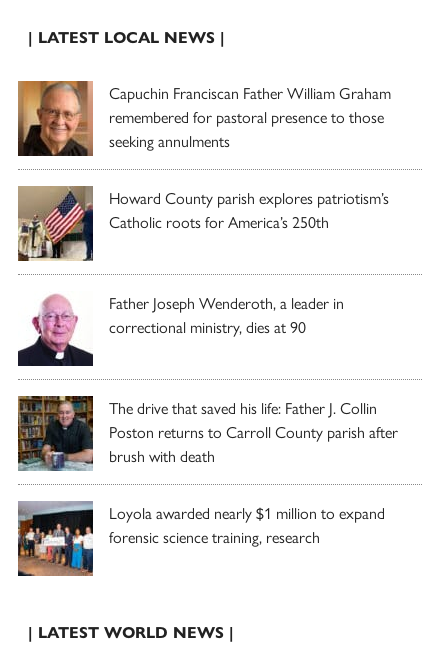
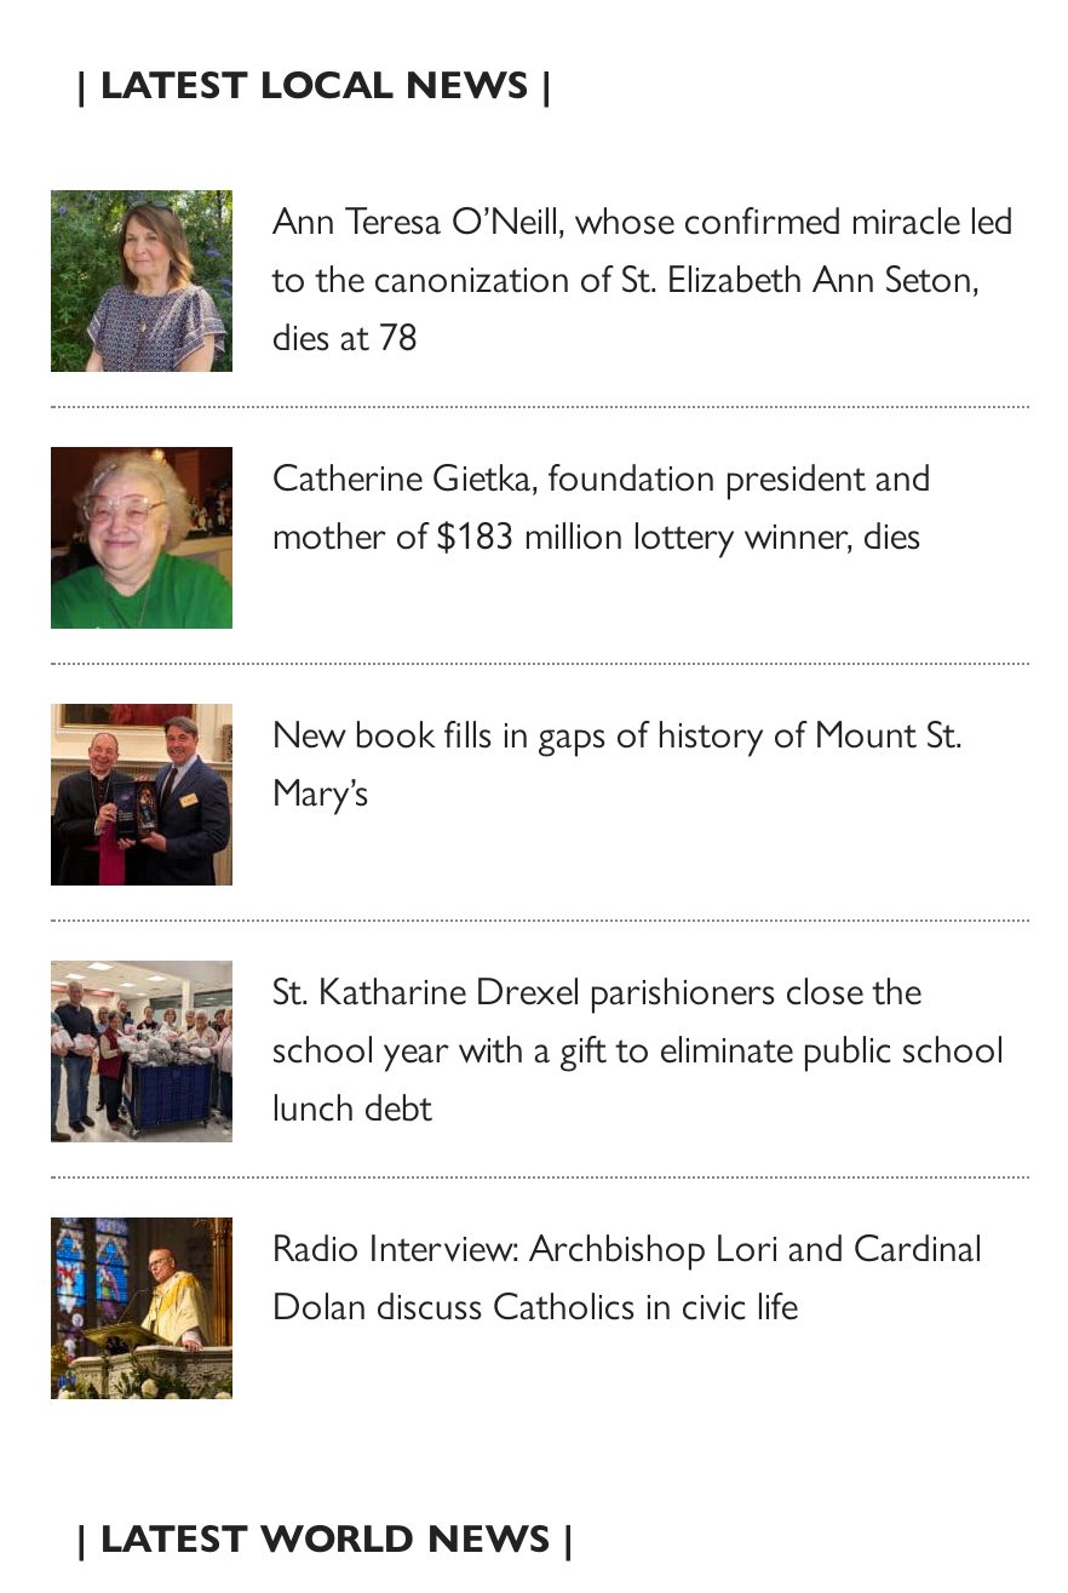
- [image]
- Capuchin Franciscan Father William Graham
- remembered for pastoral presence to those
- seeking annulments
+ [image]
+ Ann Teresa O’Neill, whose confirmed miracle led
+ to the canonization of St. Elizabeth Ann Seton,
+ dies at 78

- [image]
- Howard County parish explores patriotism’s
- Catholic roots for America’s 250th
+ [image]
+ Catherine Gietka, foundation president and
+ mother of $183 million lottery winner, dies

- [image]
- Father Joseph Wenderoth, a leader in
- correctional ministry, dies at 90
+ [image]
+ New book fills in gaps of history of Mount St.
+ Mary’s

- [image]
- The drive that saved his life: Father J. Collin
- Poston returns to Carroll County parish after
- brush with death
+ [image]
+ St. Katharine Drexel parishioners close the
+ school year with a gift to eliminate public school
+ lunch debt

- [image]
- Loyola awarded nearly $1 million to expand
- forensic science training, research
+ [image]
+ Radio Interview: Archbishop Lori and Cardinal
+ Dolan discuss Catholics in civic life
